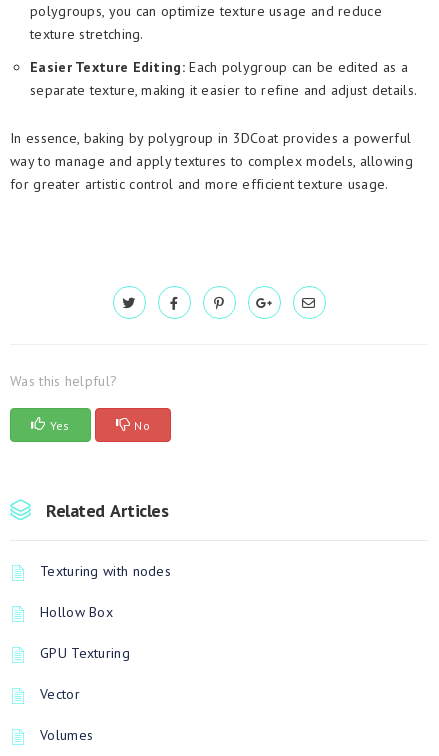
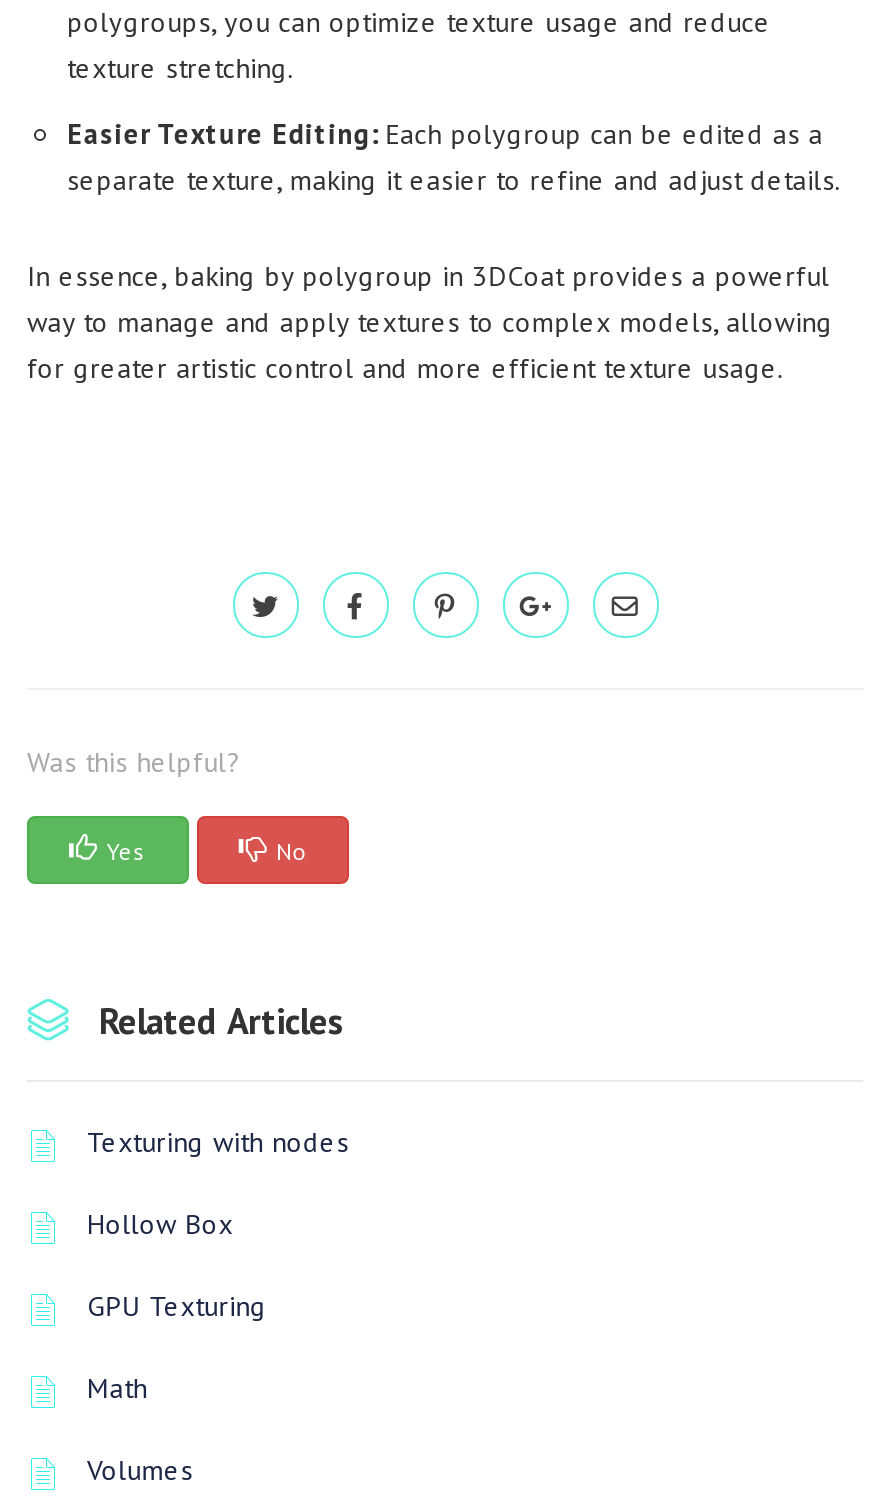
- Vector
+ Math
